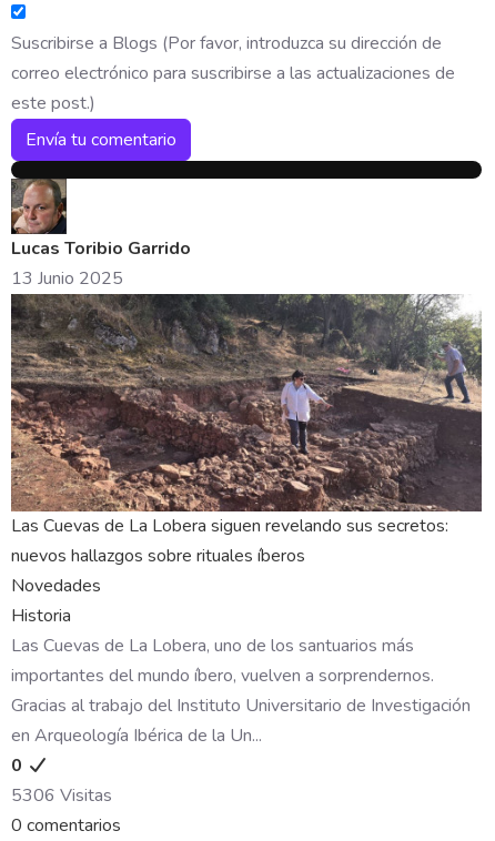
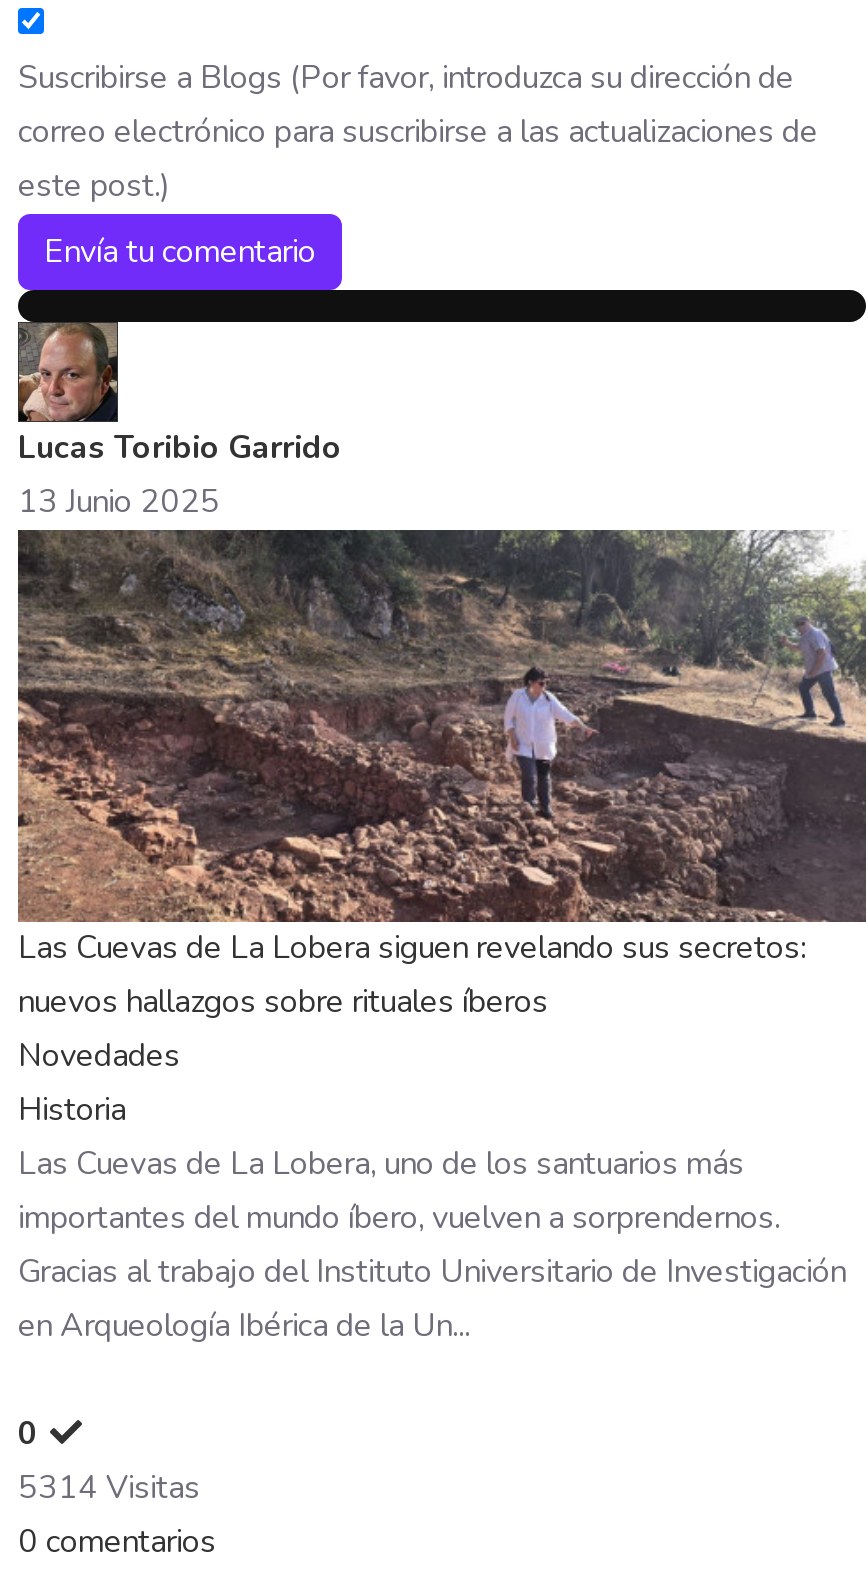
- 5306 Visitas
+ 5314 Visitas
